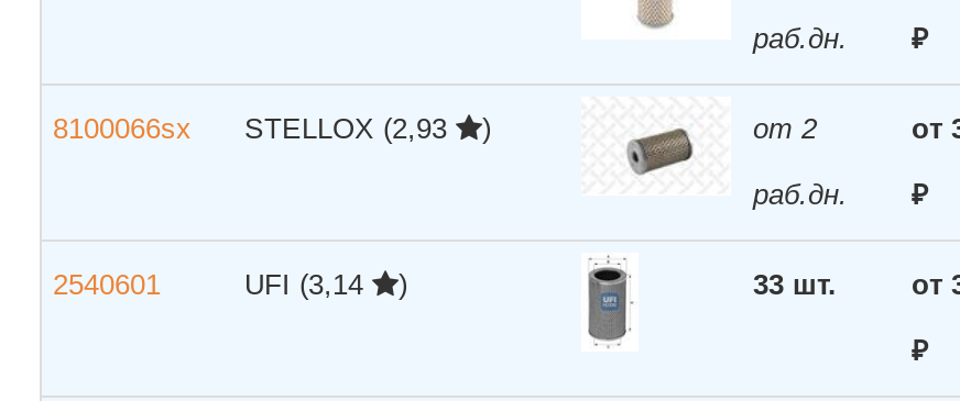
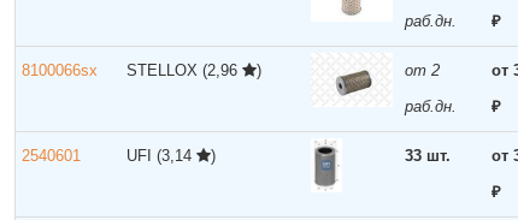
- STELLOX (2,93
+ STELLOX (2,96
